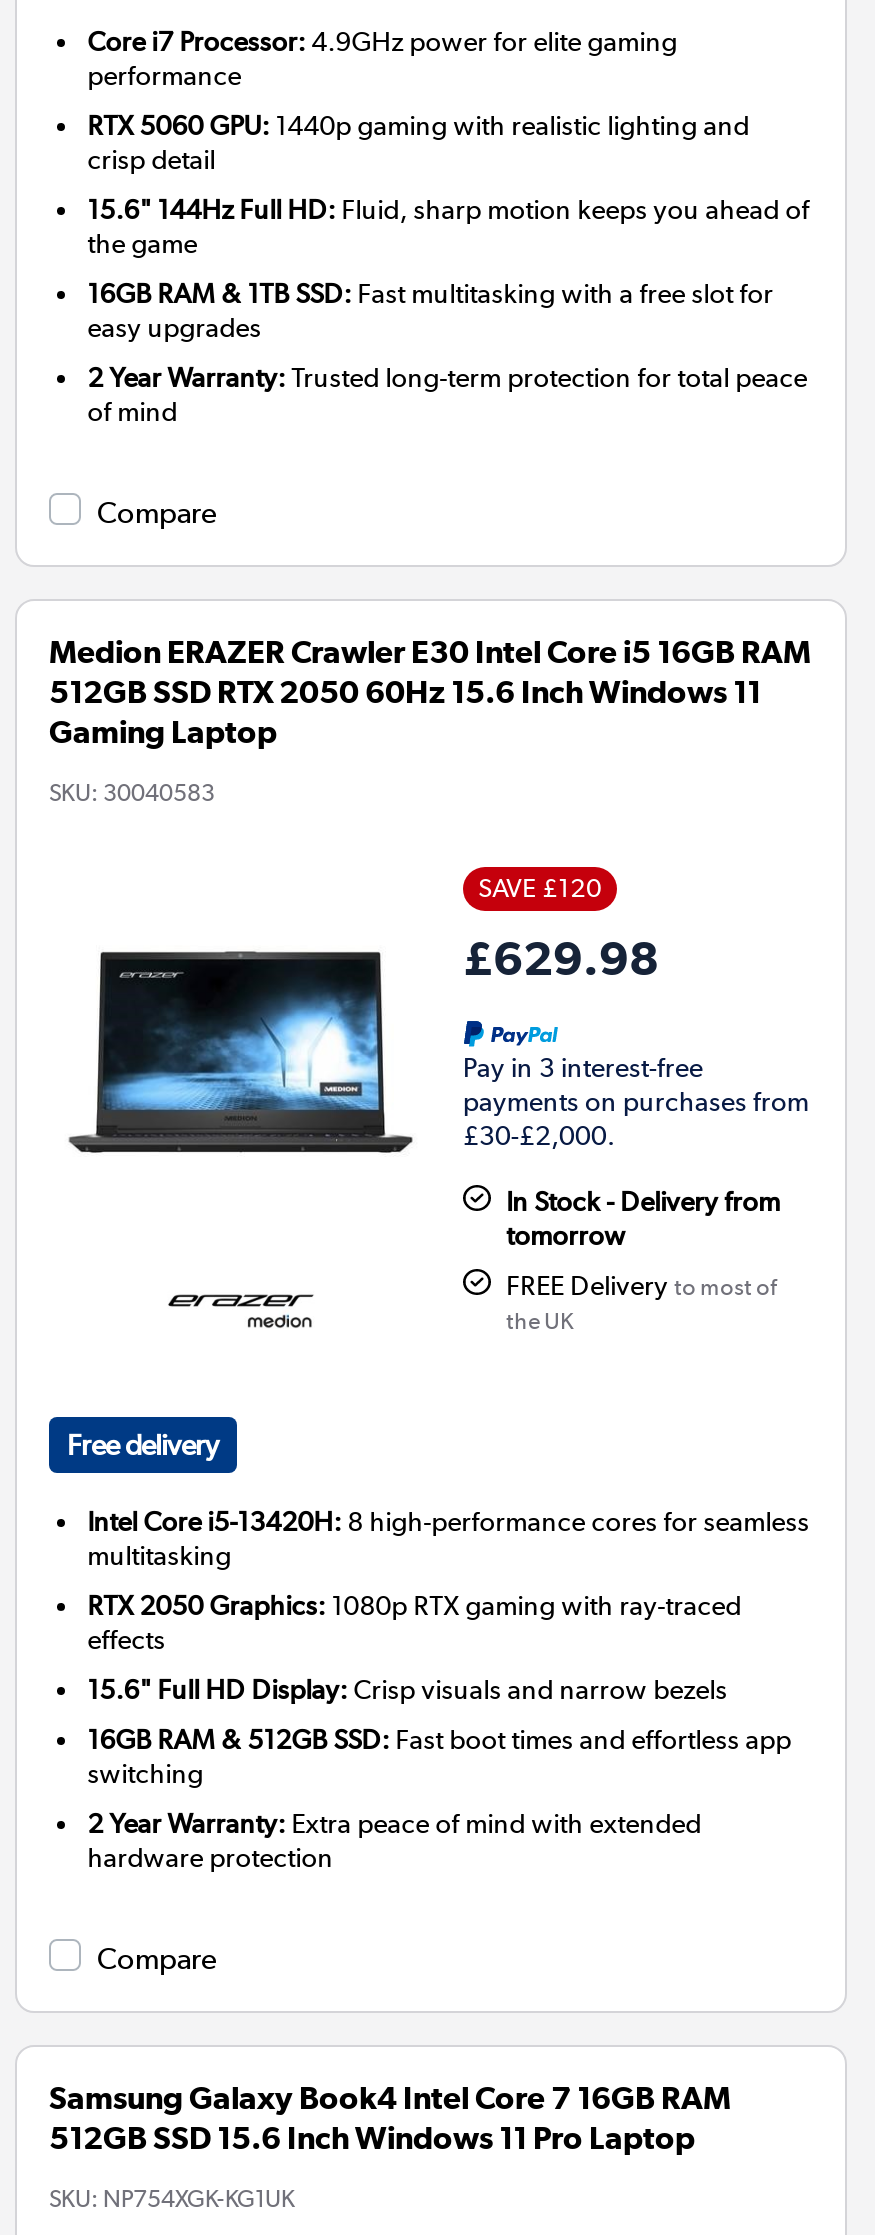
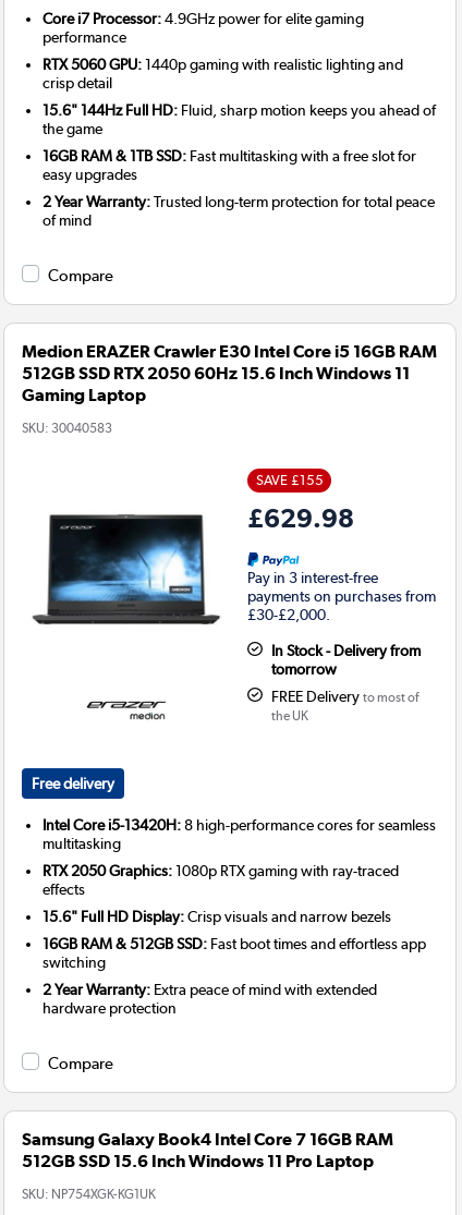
- SAVE £120
+ SAVE £155
